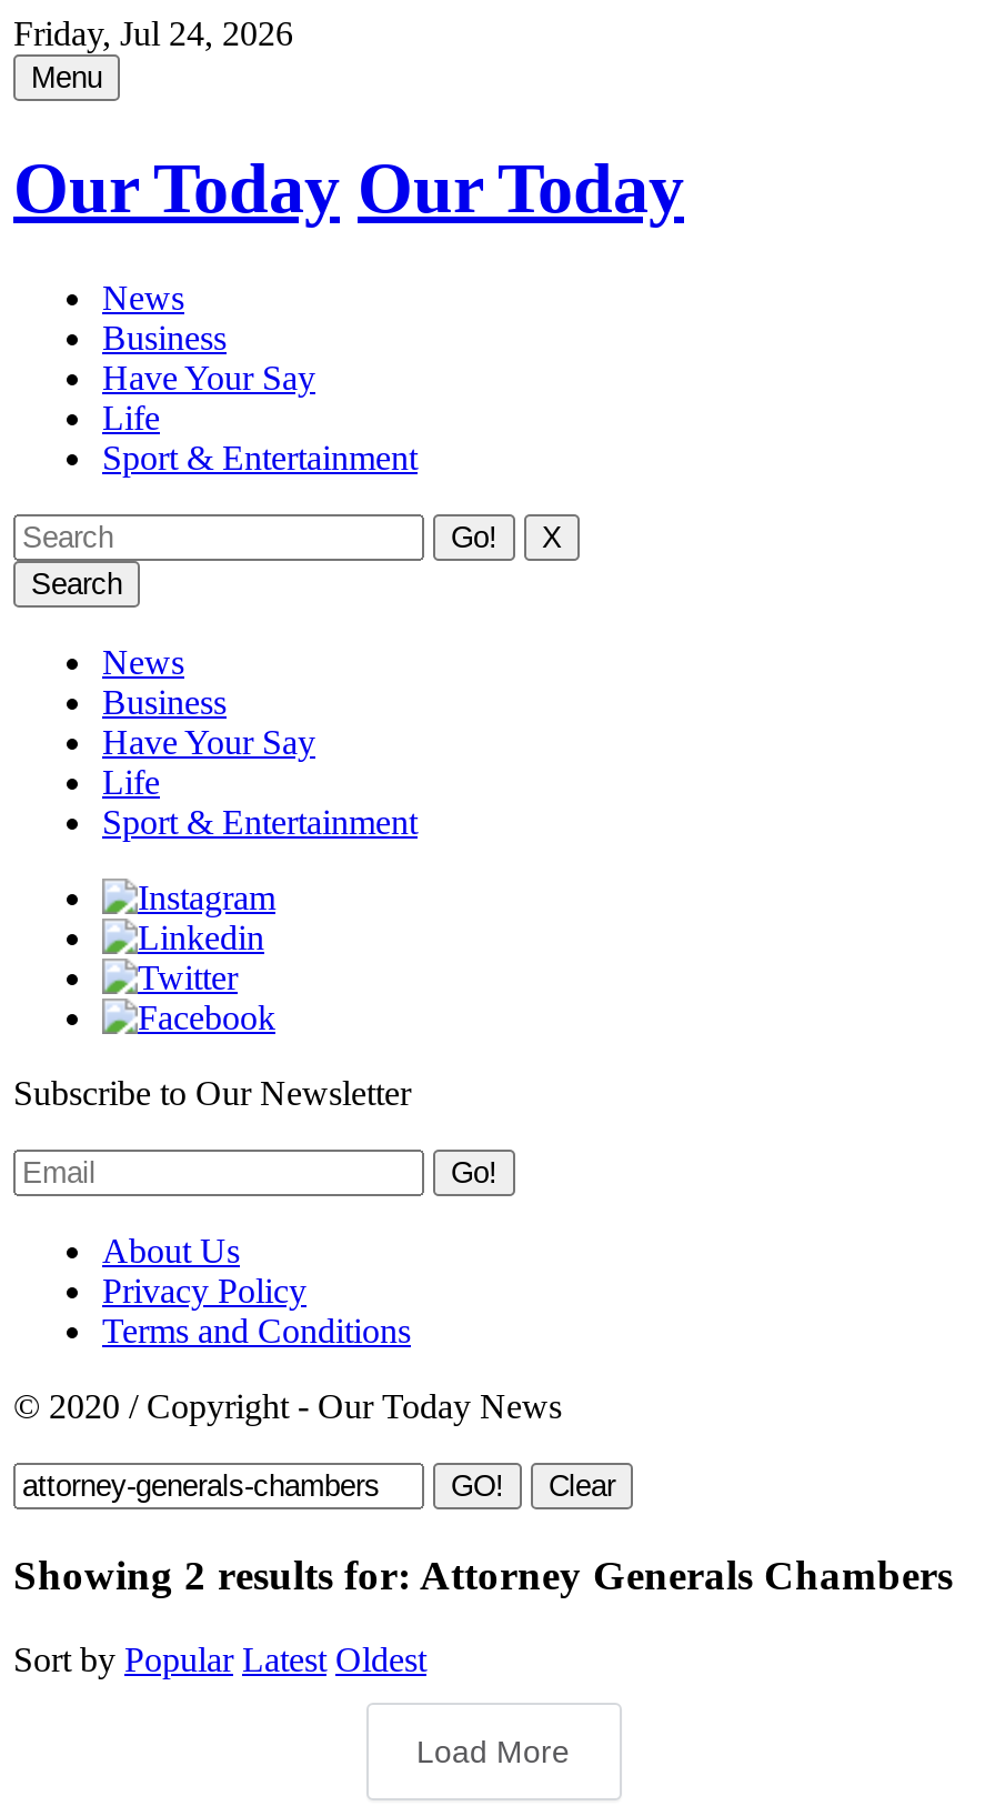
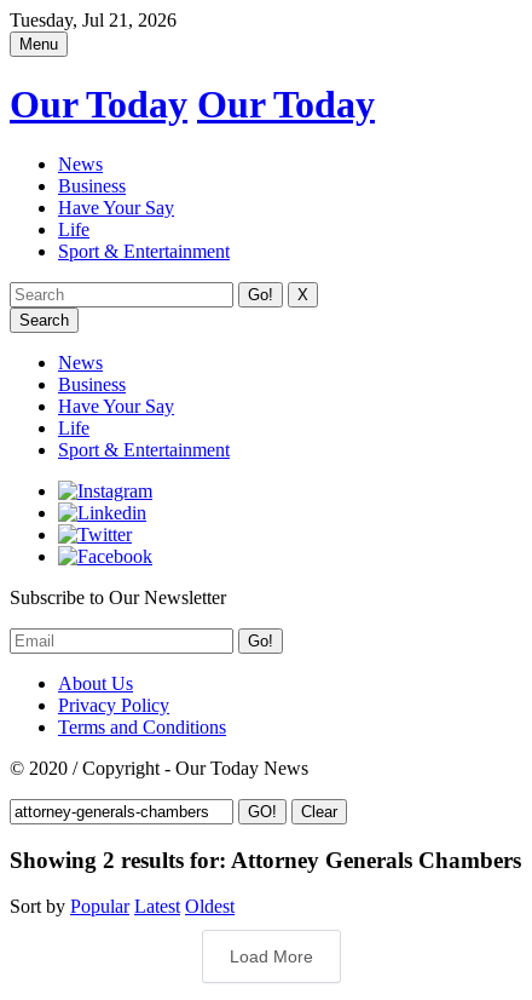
- Friday, Jul 24, 2026
+ Tuesday, Jul 21, 2026
